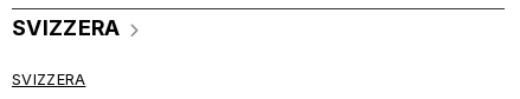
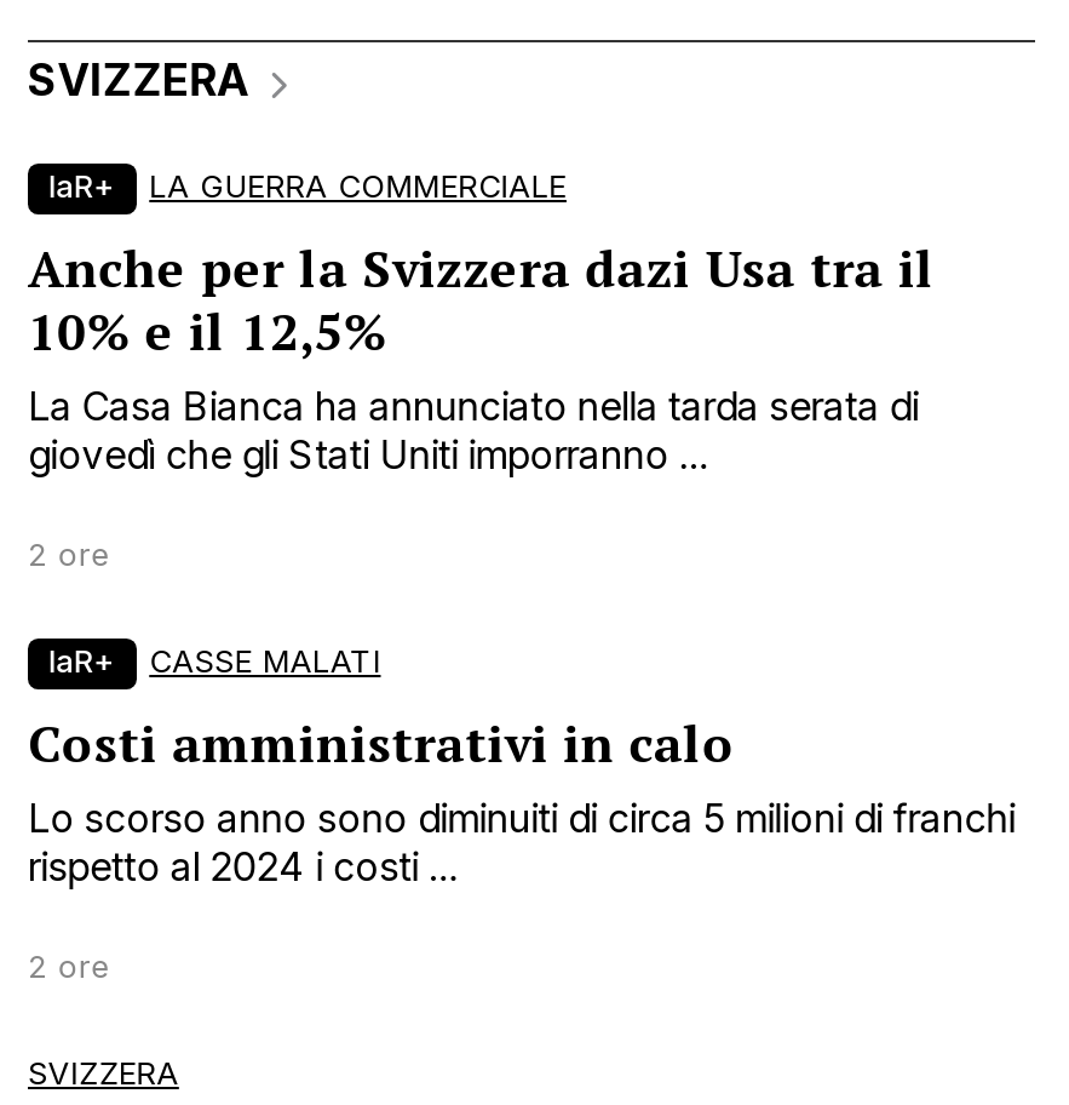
+ laR+
+ LA GUERRA COMMERCIALE
+ Anche per la Svizzera dazi Usa tra il
+ 10% e il 12,5%
+ La Casa Bianca ha annunciato nella tarda serata di
+ giovedì che gli Stati Uniti imporranno ...
+ 2 ore
+ laR+
+ CASSE MALATI
+ Costi amministrativi in calo
+ Lo scorso anno sono diminuiti di circa 5 milioni di franchi
+ rispetto al 2024 i costi ...
+ 2 ore
